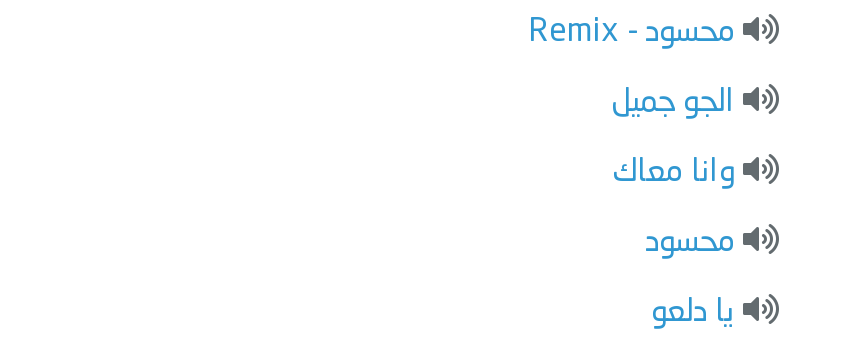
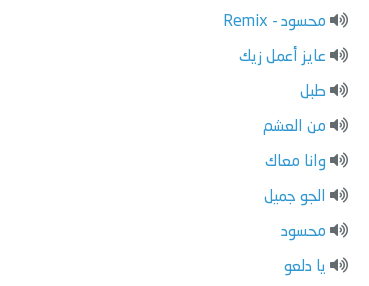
+ عايز أعمل زيك
+ طبل
+ من العشم

moved down: الجو جميل
